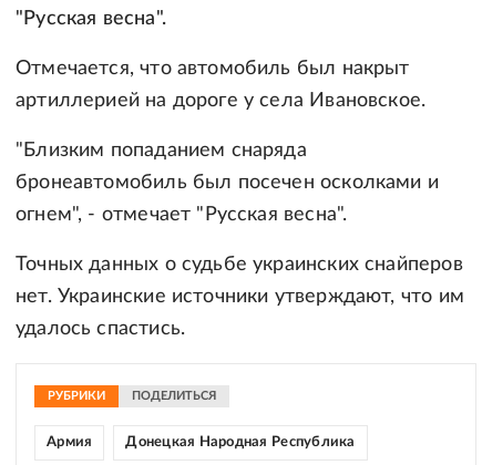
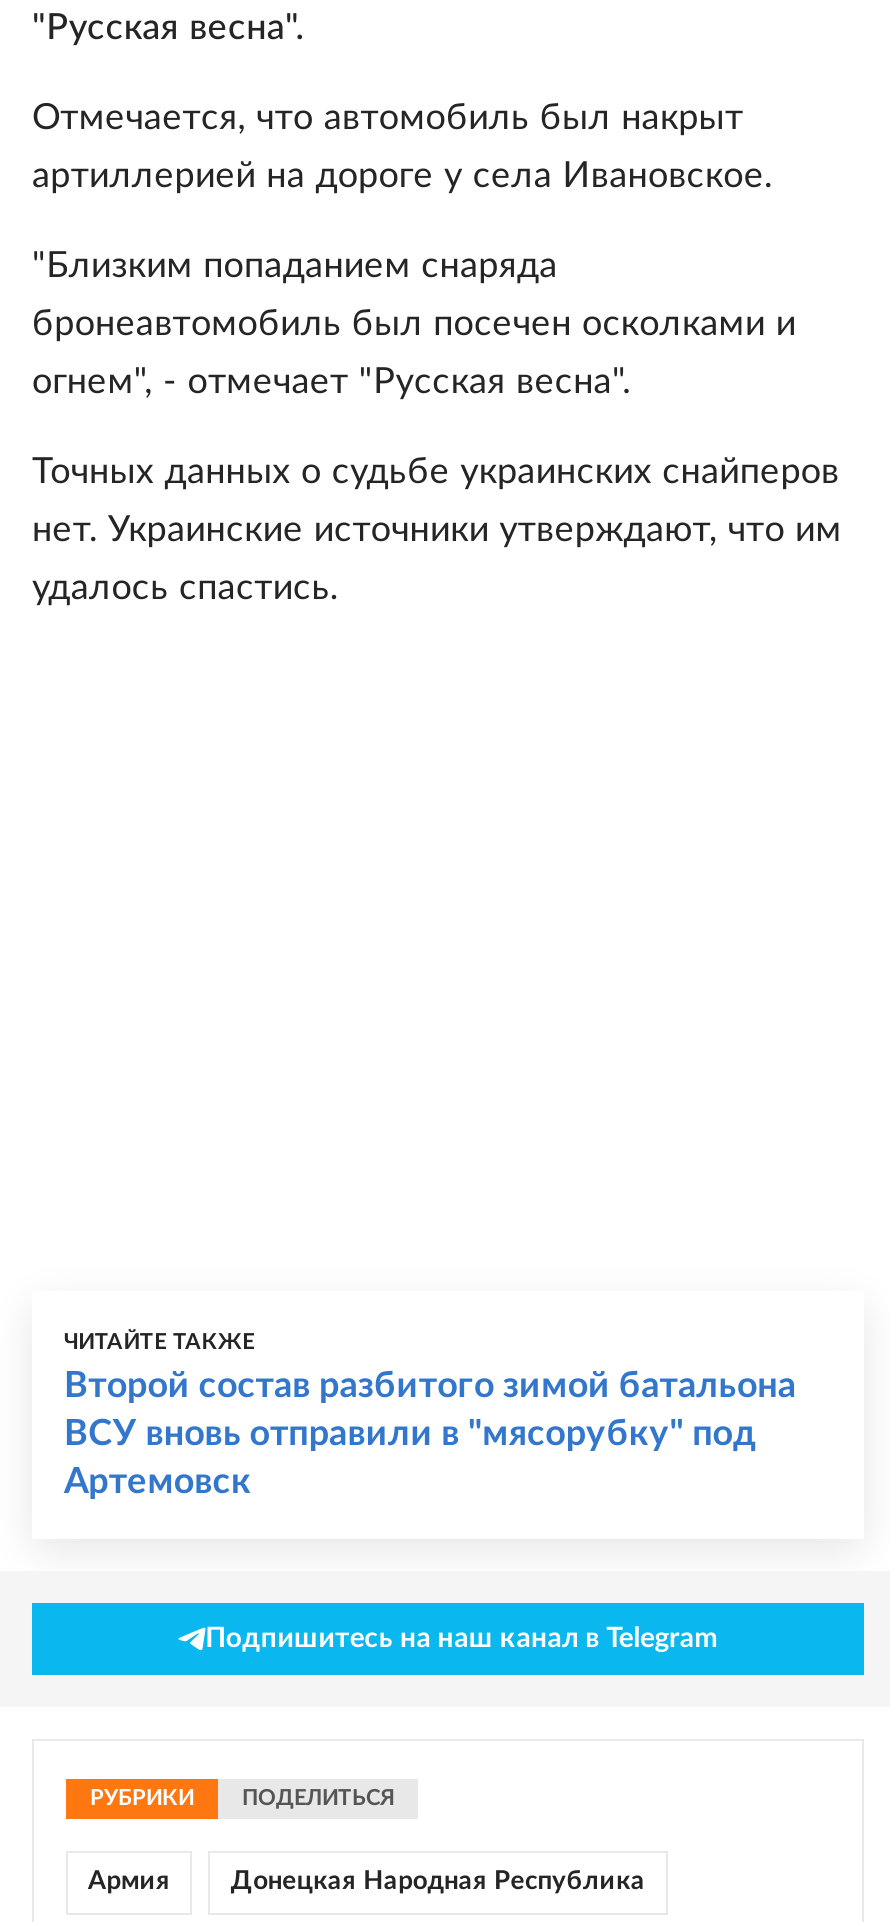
+ ЧИТАЙТЕ ТАКЖЕ
+ Второй состав разбитого зимой батальона
+ ВСУ вновь отправили в "мясорубку" под
+ Артемовск

+ Подпишитесь на наш канал в Telegram
